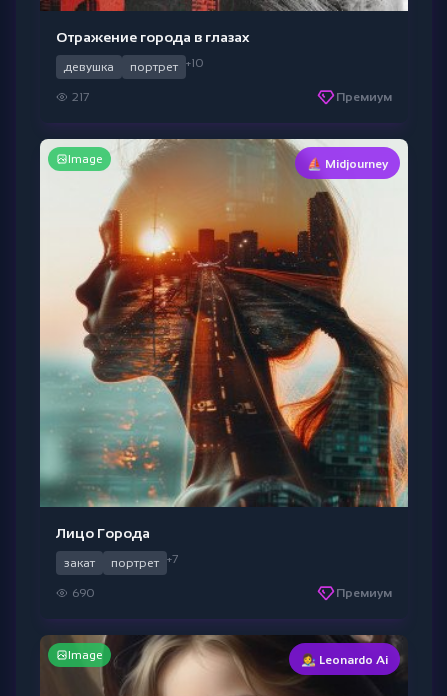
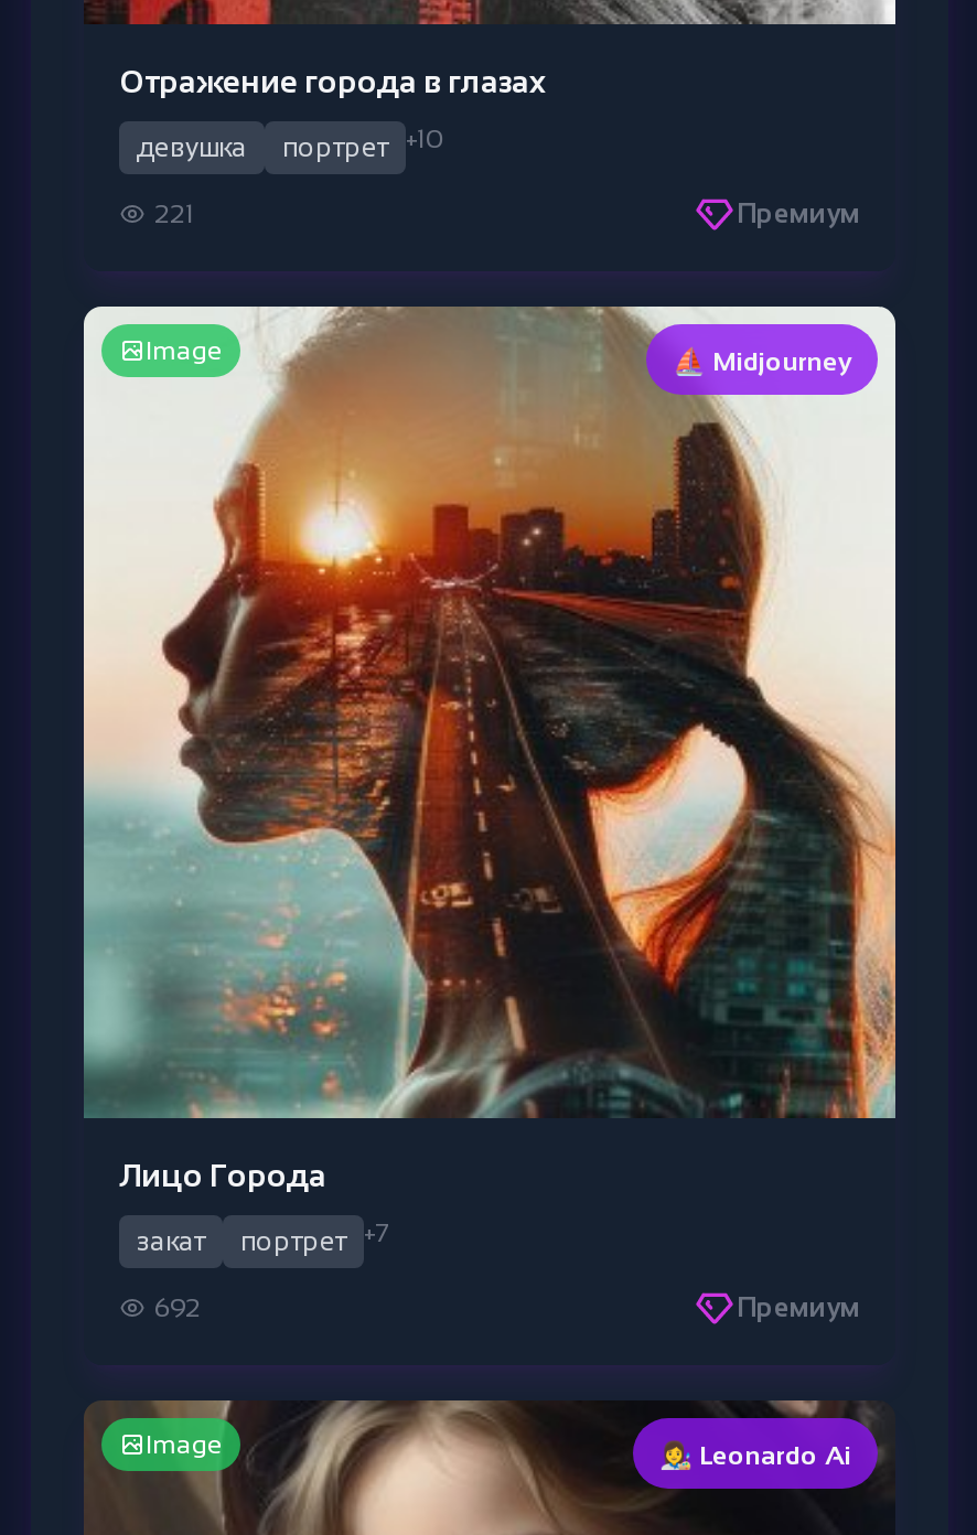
- 217
+ 221

- 690
+ 692
